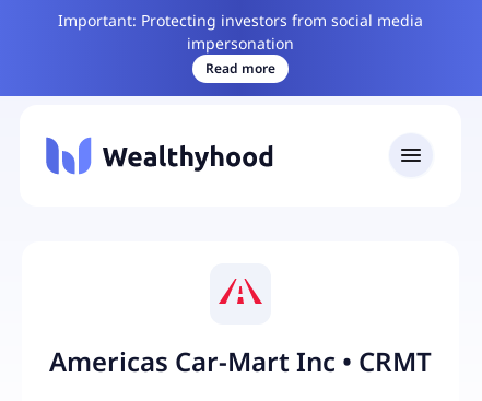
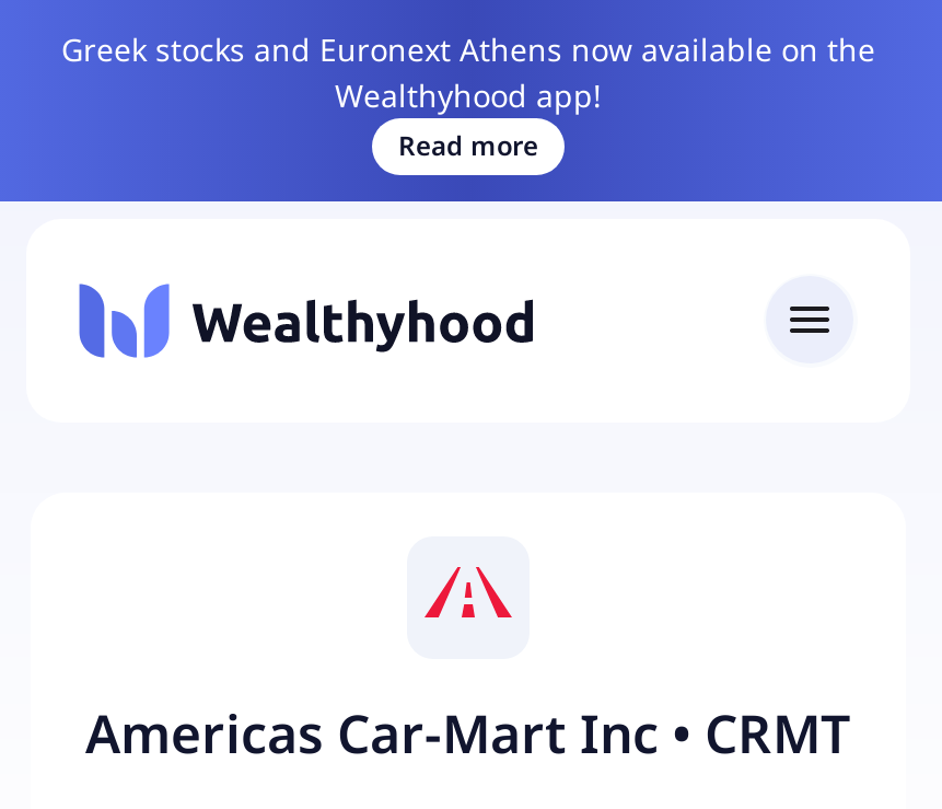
- Important: Protecting investors from social media
- impersonation
+ Greek stocks and Euronext Athens now available on the
+ Wealthyhood app!
